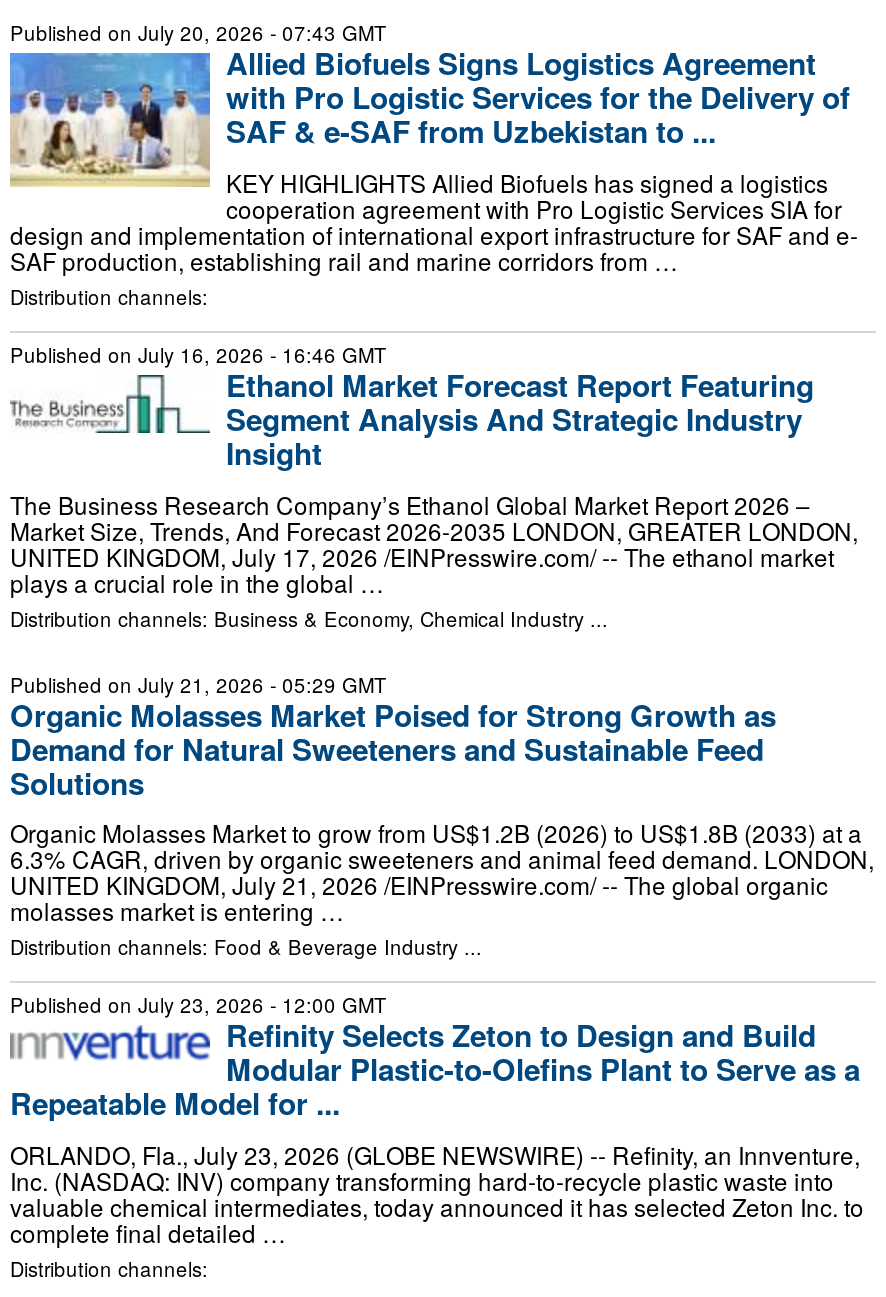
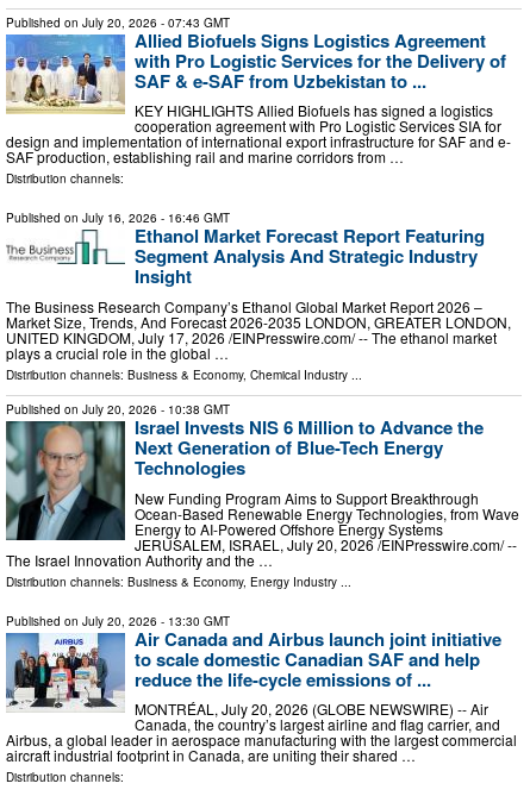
- Published on July 21, 2026 - 05:29 GMT
- Organic Molasses Market Poised for Strong Growth as
- Demand for Natural Sweeteners and Sustainable Feed
- Solutions
- Organic Molasses Market to grow from US$1.2B (2026) to US$1.8B (2033) at a
- 6.3% CAGR, driven by organic sweeteners and animal feed demand. LONDON,
- UNITED KINGDOM, July 21, 2026 /EINPresswire.com/ -- The global organic
- molasses market is entering …
- Distribution channels: Food & Beverage Industry...
+ Published on July 20, 2026 - 10:38 GMT
+ Israel Invests NIS 6 Million to Advance the
+ Next Generation of Blue-Tech Energy
+ Technologies
+ New Funding Program Aims to Support Breakthrough
+ Ocean-Based Renewable Energy Technologies, from Wave
+ Energy to AI-Powered Offshore Energy Systems
+ JERUSALEM, ISRAEL, July 20, 2026 /EINPresswire.com/ --
+ The Israel Innovation Authority and the …
+ Distribution channels: Business & Economy, Energy Industry...

- Published on July 23, 2026 - 12:00 GMT
- Refinity Selects Zeton to Design and Build
- Modular Plastic-to-Olefins Plant to Serve as a
- Repeatable Model for ...
- ORLANDO, Fla., July 23, 2026 (GLOBE NEWSWIRE) -- Refinity, an Innventure,
- Inc. (NASDAQ: INV) company transforming hard-to-recycle plastic waste into
- valuable chemical intermediates, today announced it has selected Zeton Inc. to
- complete final detailed …
+ Published on July 20, 2026 - 13:30 GMT
+ Air Canada and Airbus launch joint initiative
+ to scale domestic Canadian SAF and help
+ reduce the life-cycle emissions of ...
+ MONTRÉAL, July 20, 2026 (GLOBE NEWSWIRE) -- Air
+ Canada, the country’s largest airline and flag carrier, and
+ Airbus, a global leader in aerospace manufacturing with the largest commercial
+ aircraft industrial footprint in Canada, are uniting their shared …
